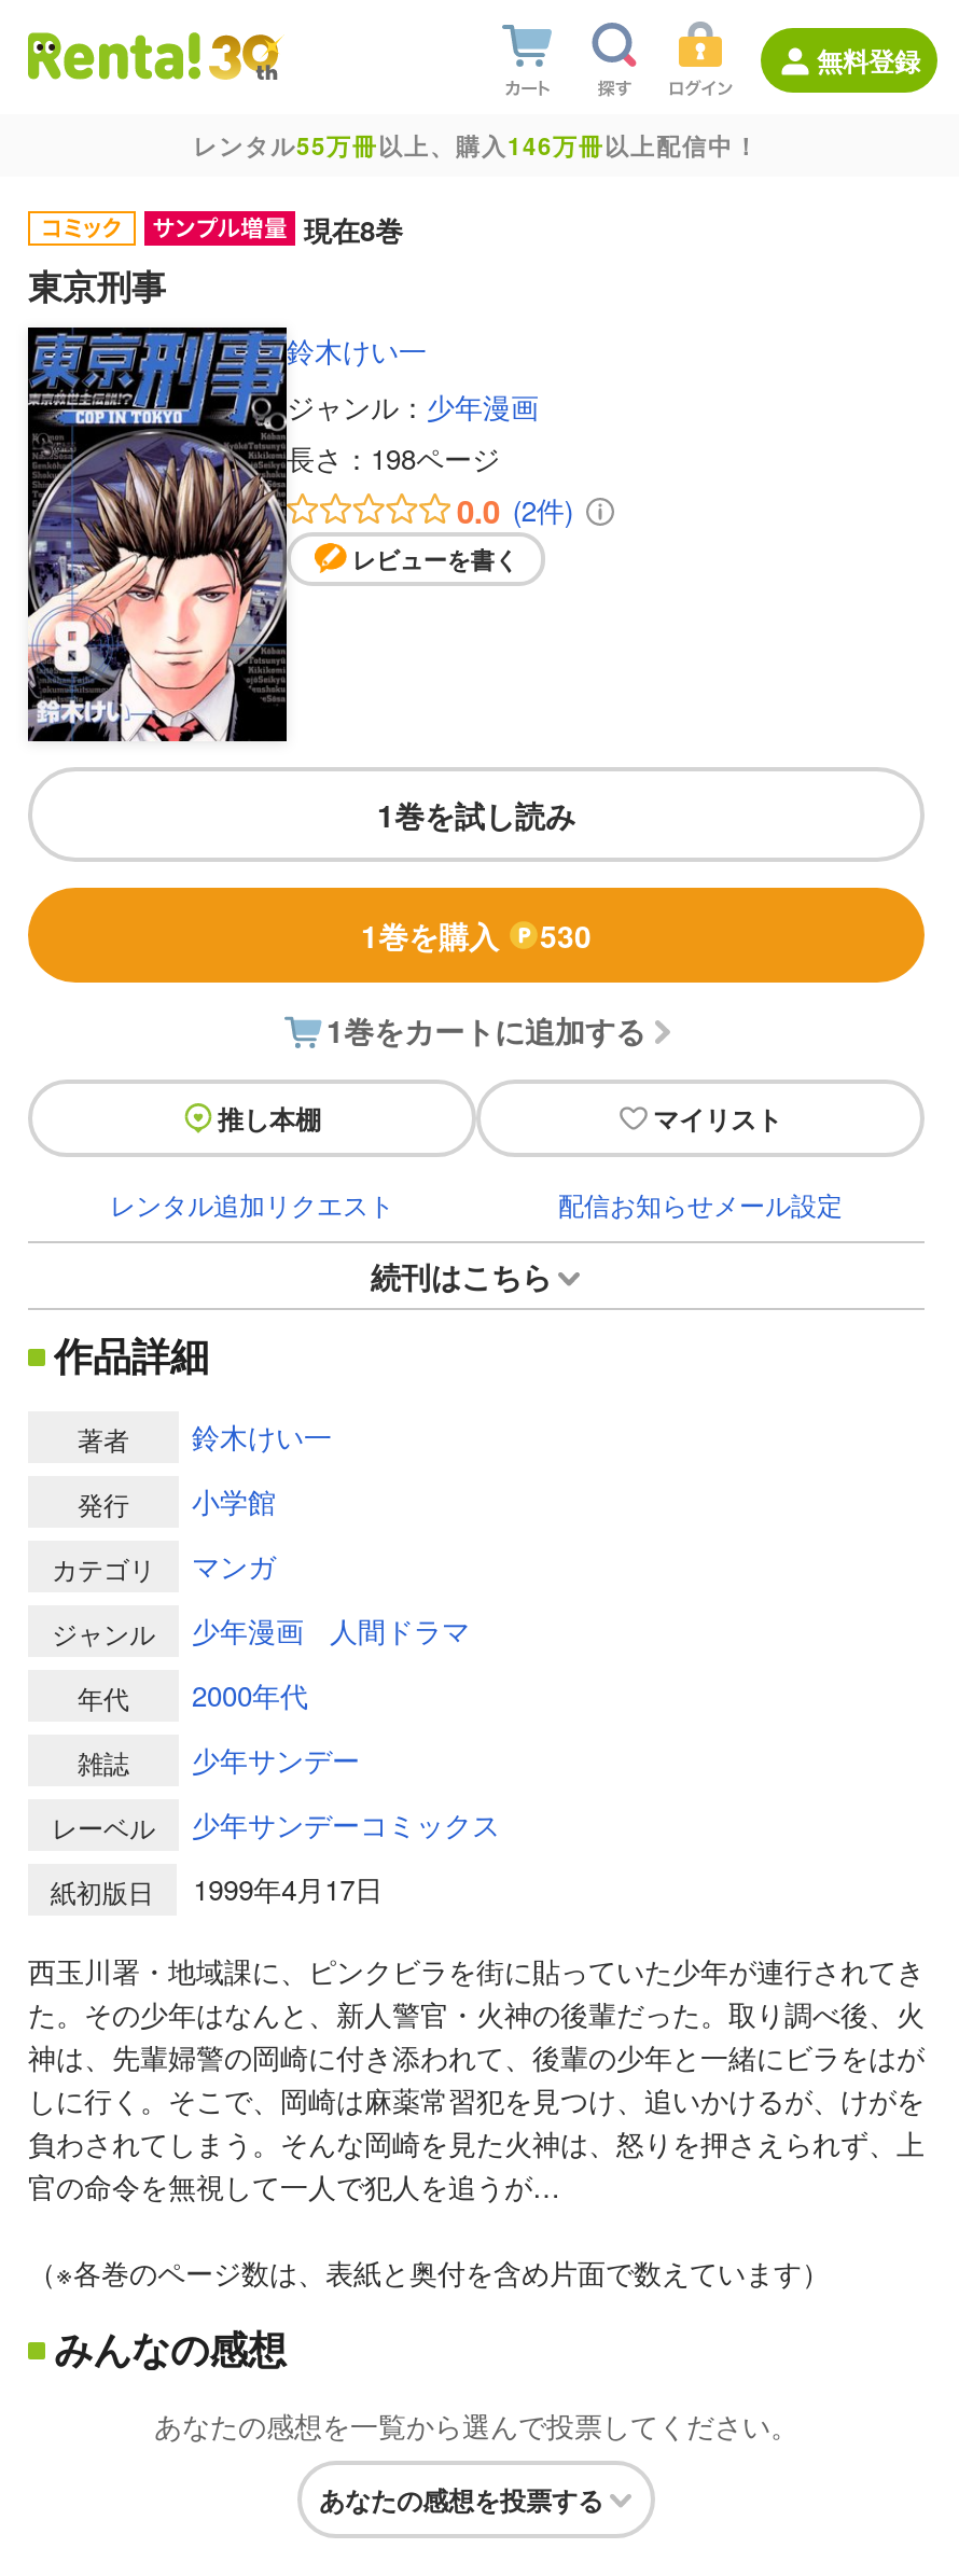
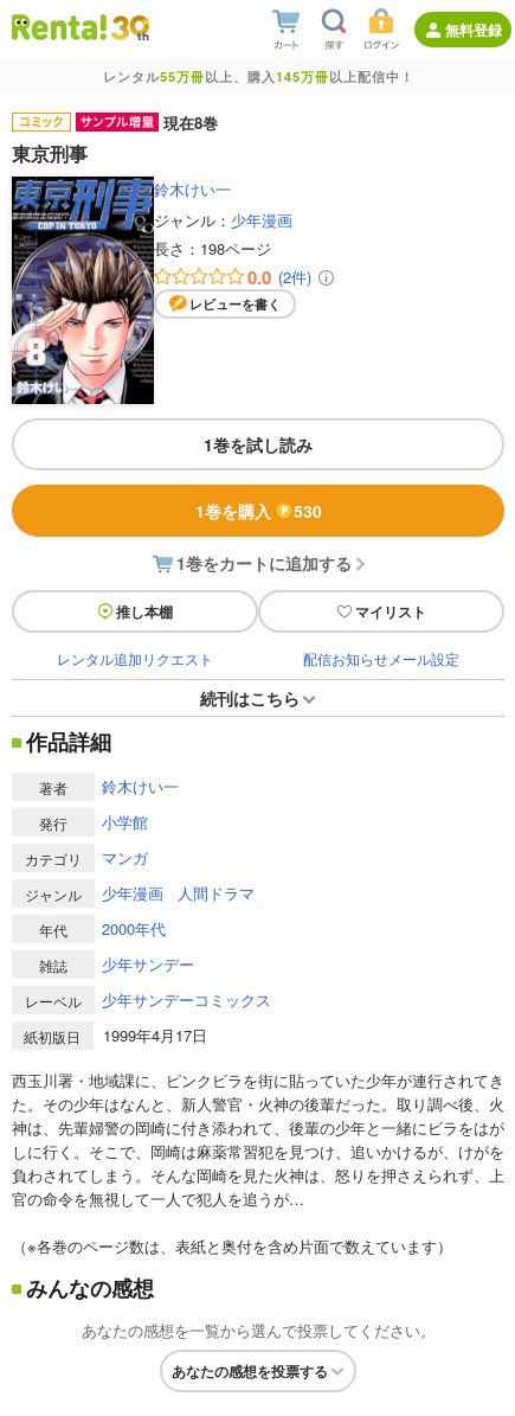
- レンタル55万冊以上、購入146万冊以上配信中！
+ レンタル55万冊以上、購入145万冊以上配信中！
